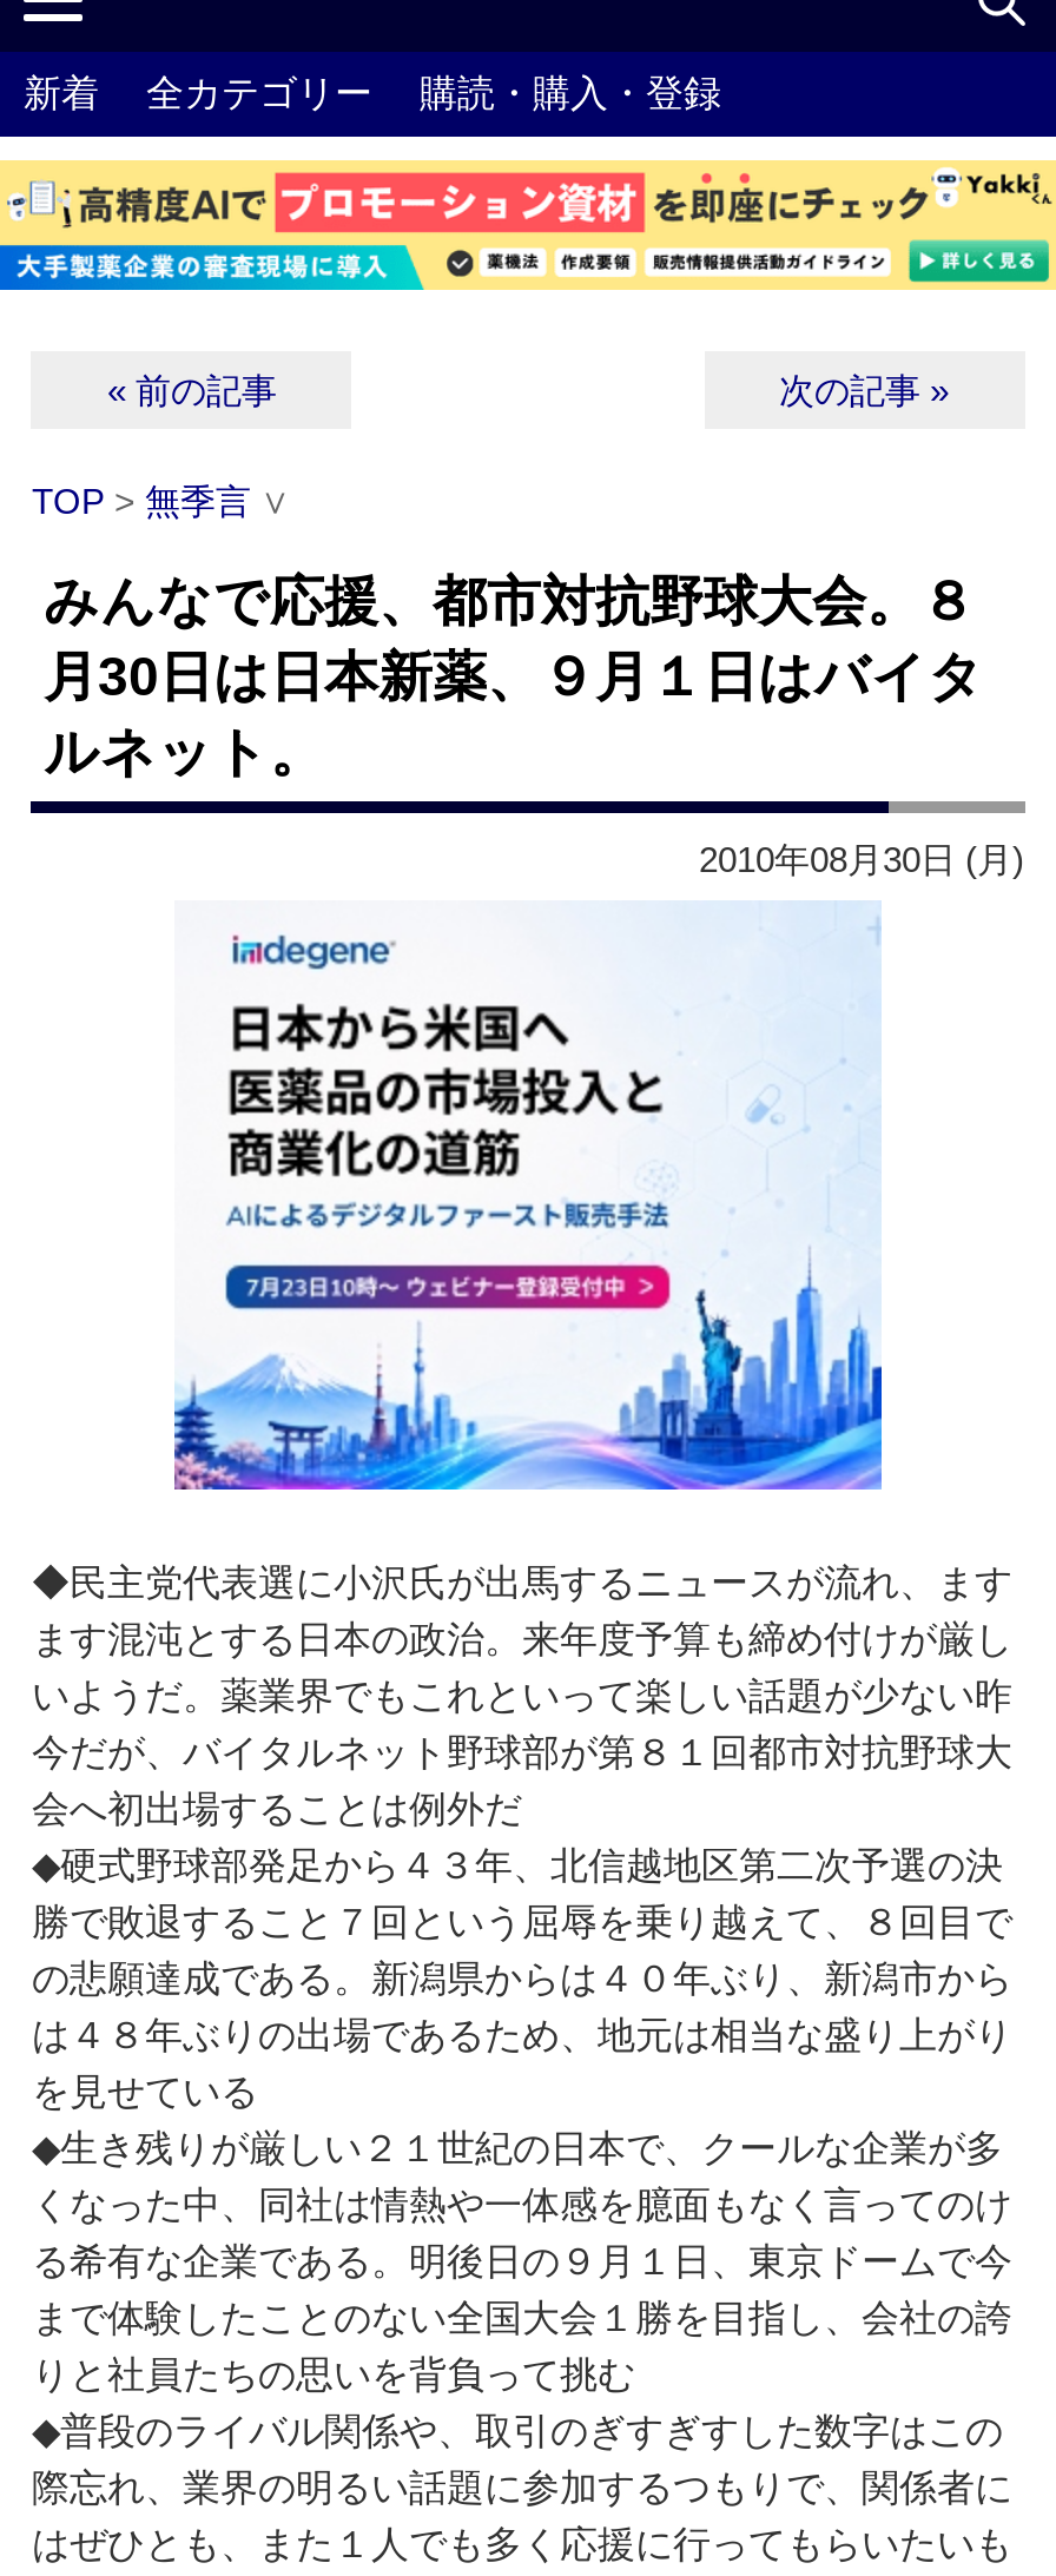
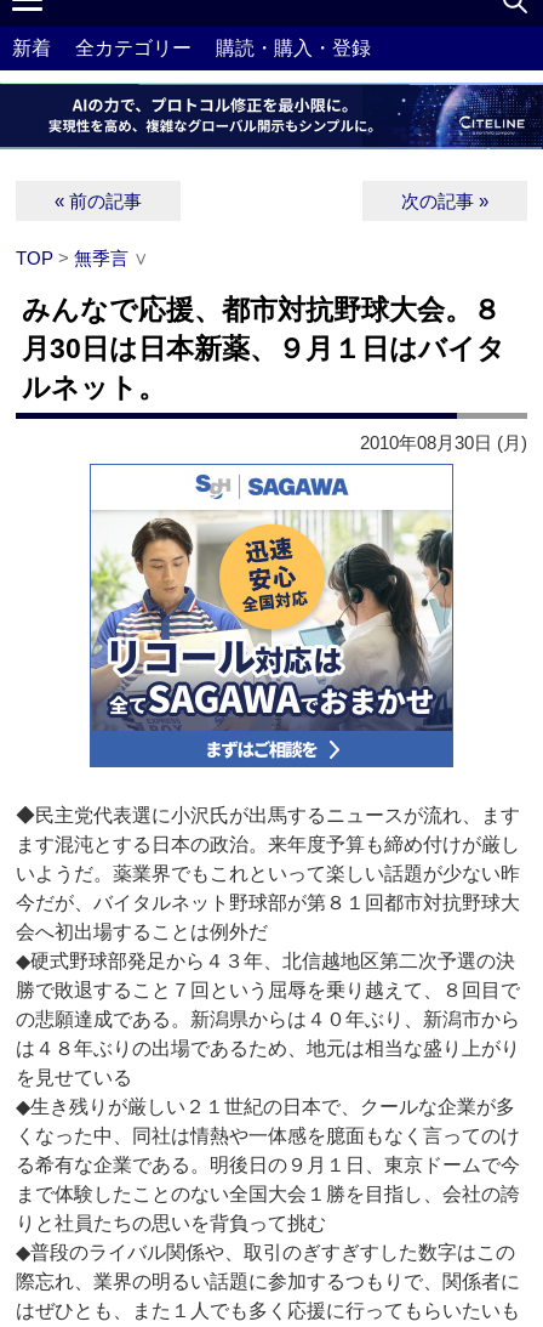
- [image]
+ [image]

- [image]
+ [image]
